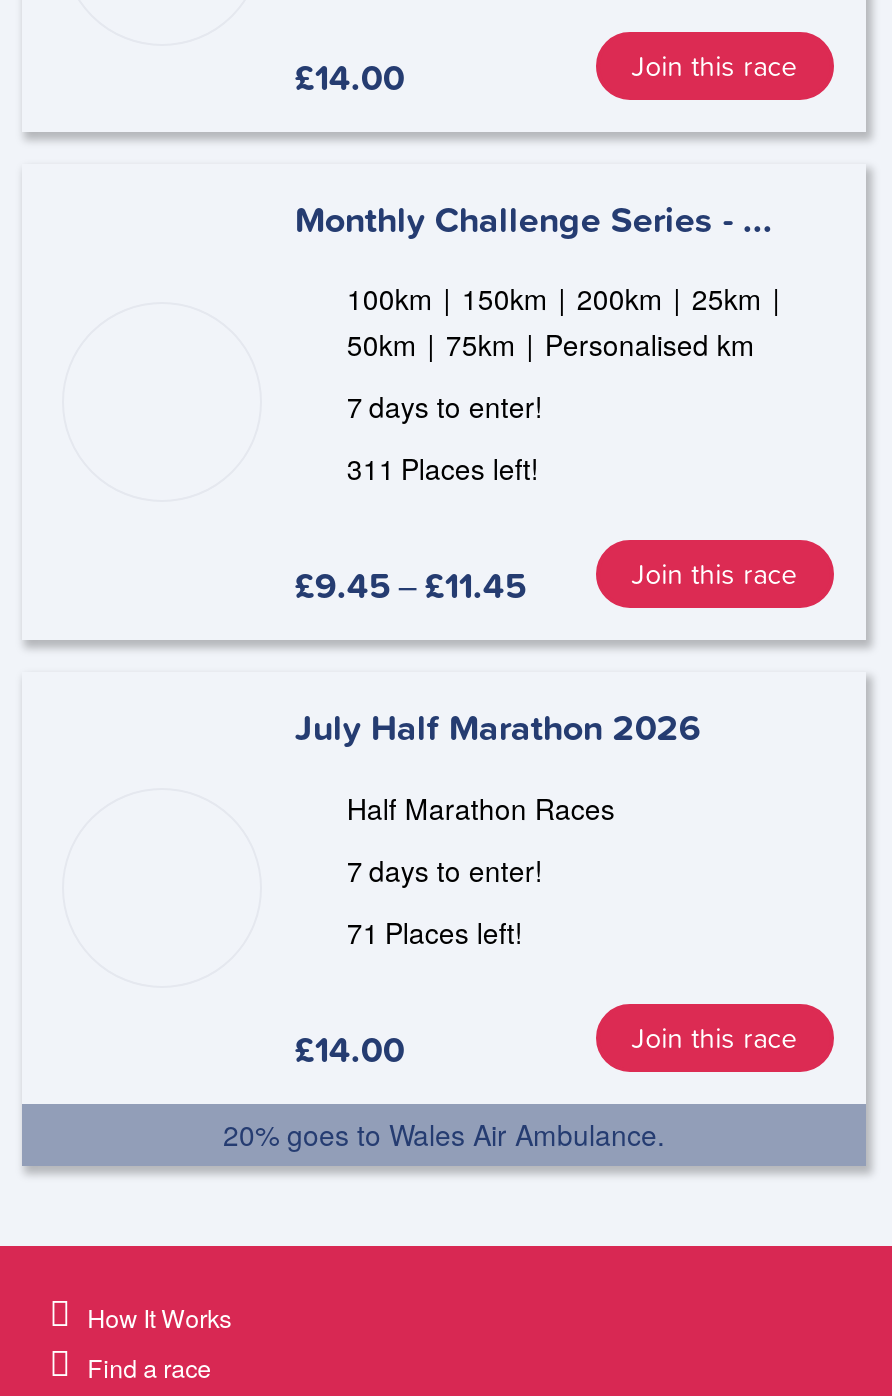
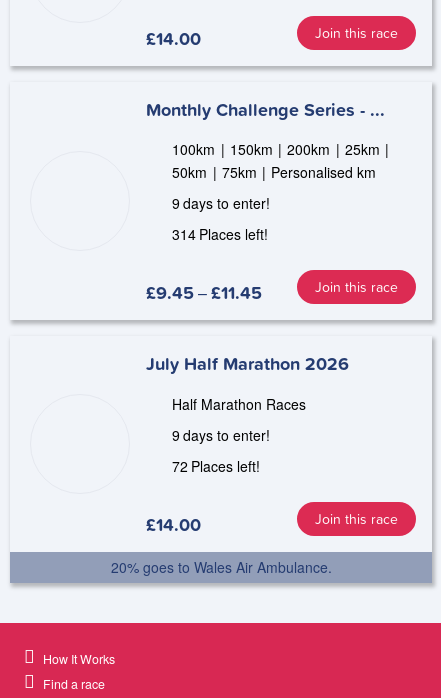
- 7 days to enter!
+ 9 days to enter!

- 311 Places left!
+ 314 Places left!

- 7 days to enter!
+ 9 days to enter!

- 71 Places left!
+ 72 Places left!
